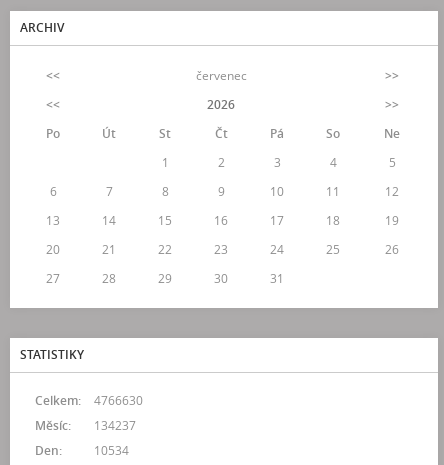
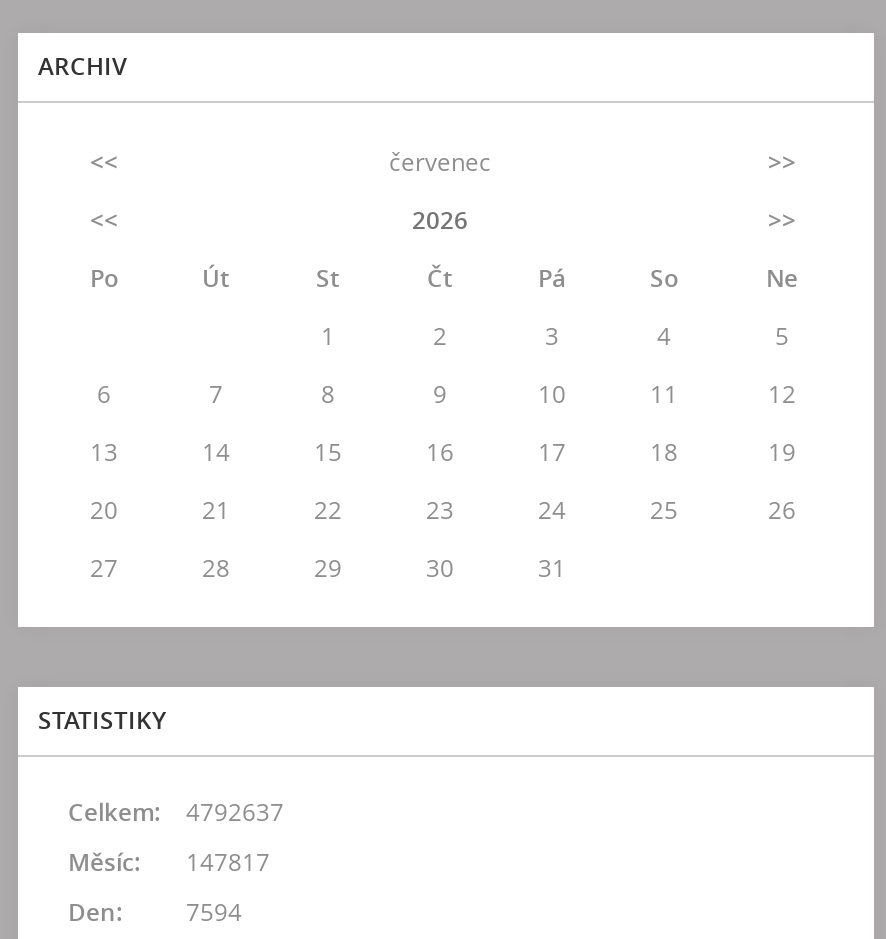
- Celkem: 4766630
+ Celkem: 4792637

- Měsíc: 134237
+ Měsíc: 147817

- Den: 10534
+ Den: 7594
